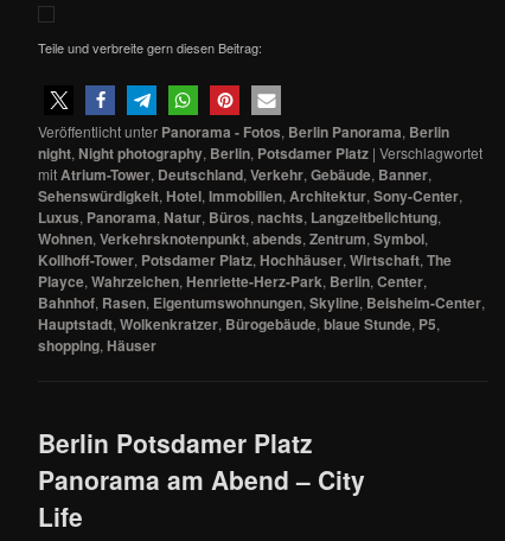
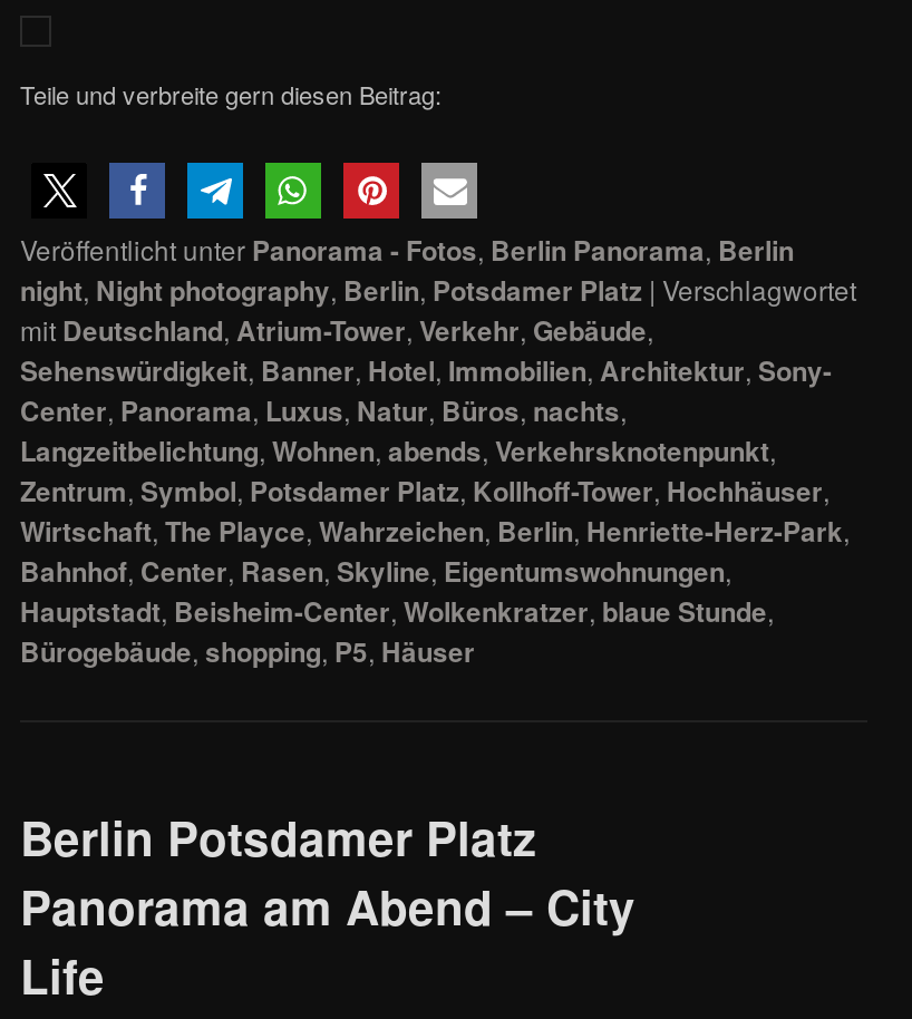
- mit Atrium-Tower, Deutschland, Verkehr, Gebäude, Banner,
- Sehenswürdigkeit, Hotel, Immobilien, Architektur, Sony-Center,
- Luxus, Panorama, Natur, Büros, nachts, Langzeitbelichtung,
- Wohnen, Verkehrsknotenpunkt, abends, Zentrum, Symbol,
- Kollhoff-Tower, Potsdamer Platz, Hochhäuser, Wirtschaft, The
- Playce, Wahrzeichen, Henriette-Herz-Park, Berlin, Center,
- Bahnhof, Rasen, Eigentumswohnungen, Skyline, Beisheim-Center,
- Hauptstadt, Wolkenkratzer, Bürogebäude, blaue Stunde, P5,
- shopping, Häuser
+ mit Deutschland, Atrium-Tower, Verkehr, Gebäude,
+ Sehenswürdigkeit, Banner, Hotel, Immobilien, Architektur, Sony-
+ Center, Panorama, Luxus, Natur, Büros, nachts,
+ Langzeitbelichtung, Wohnen, abends, Verkehrsknotenpunkt,
+ Zentrum, Symbol, Potsdamer Platz, Kollhoff-Tower, Hochhäuser,
+ Wirtschaft, The Playce, Wahrzeichen, Berlin, Henriette-Herz-Park,
+ Bahnhof, Center, Rasen, Skyline, Eigentumswohnungen,
+ Hauptstadt, Beisheim-Center, Wolkenkratzer, blaue Stunde,
+ Bürogebäude, shopping, P5, Häuser
